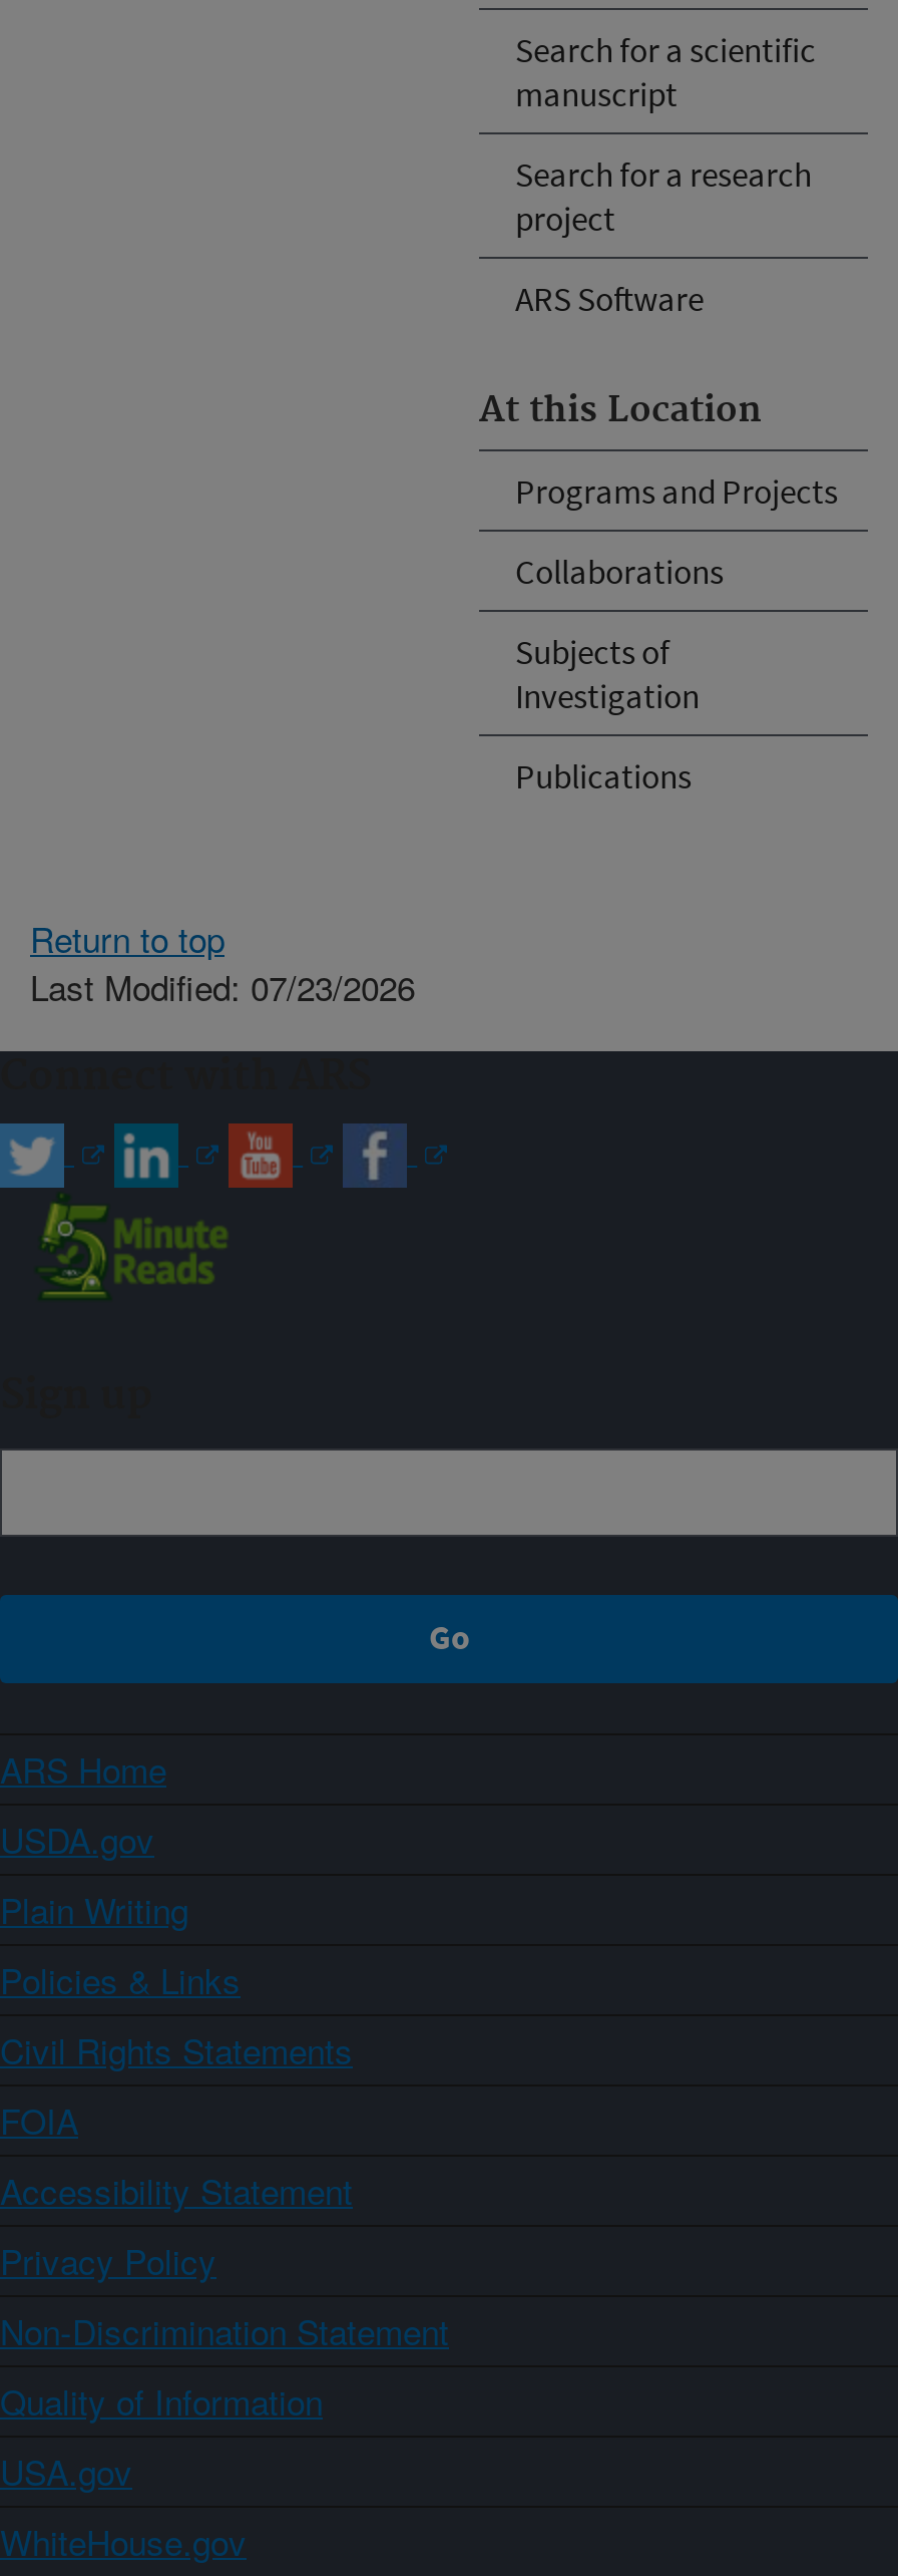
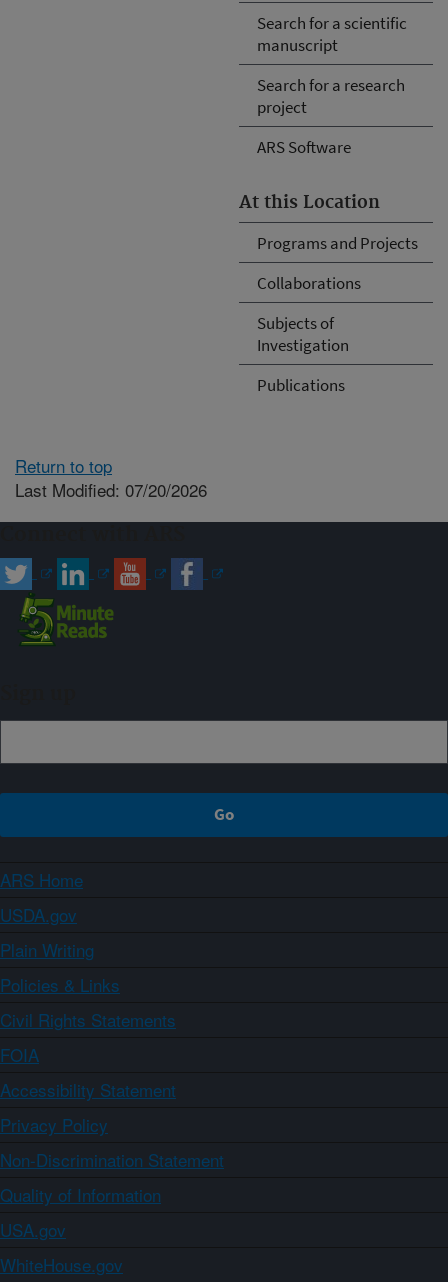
- Last Modified: 07/23/2026
+ Last Modified: 07/20/2026
